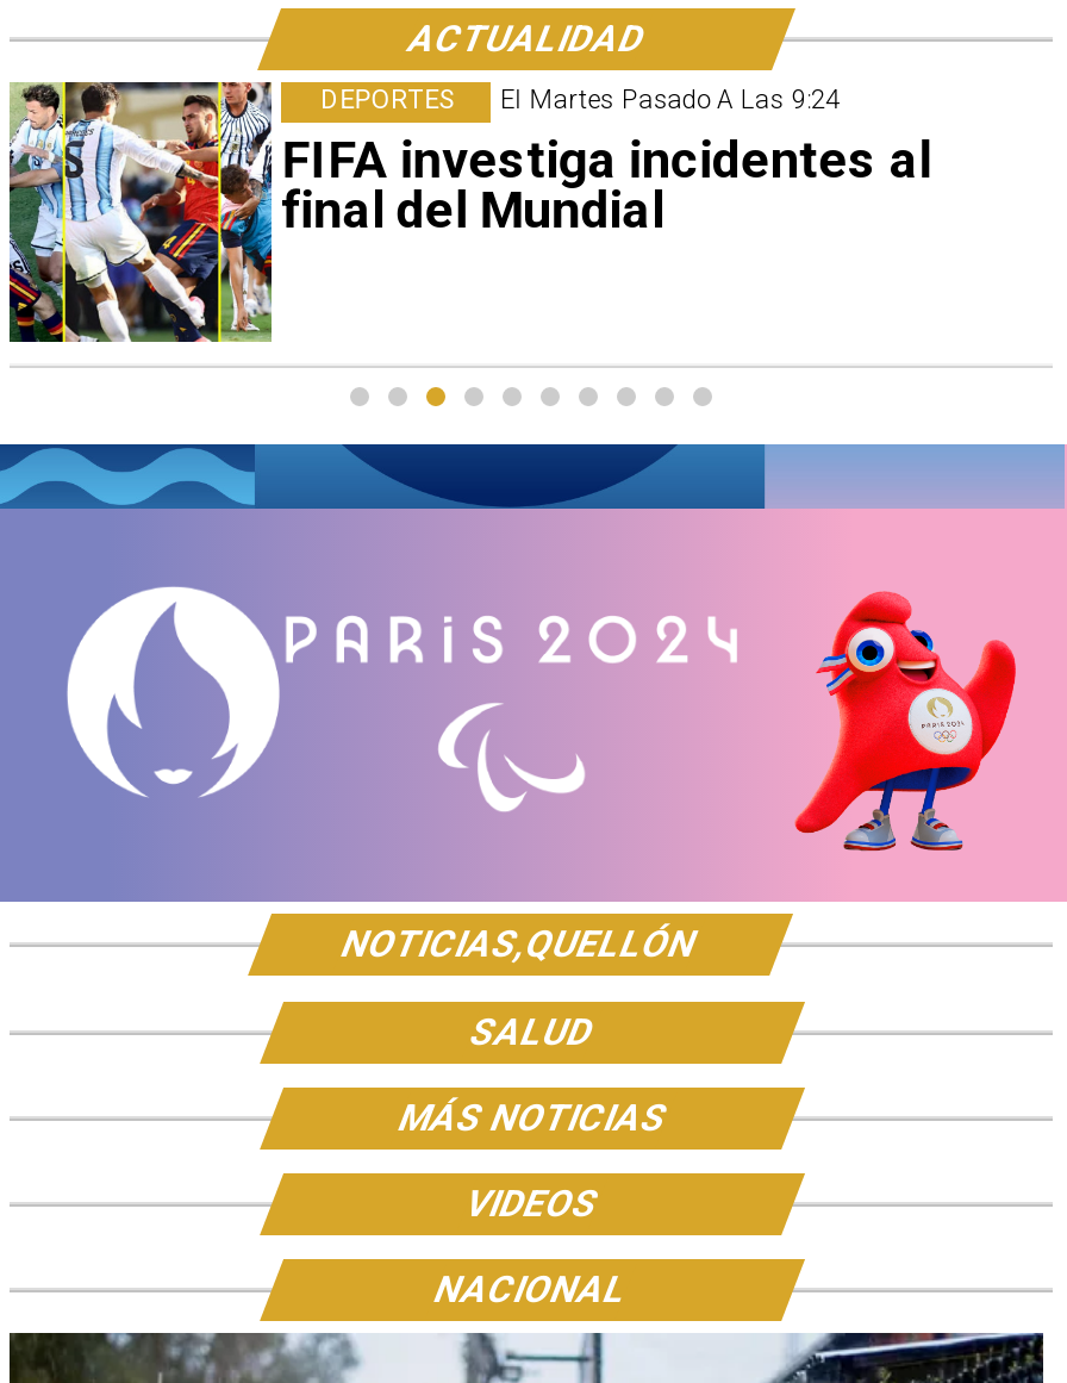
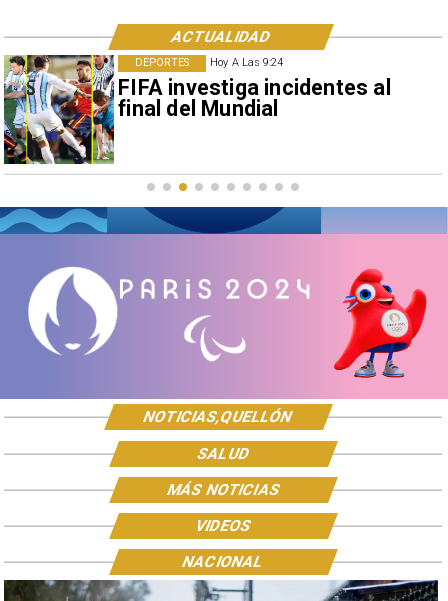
- El Martes Pasado A Las 9:24
+ Hoy A Las 9:24
